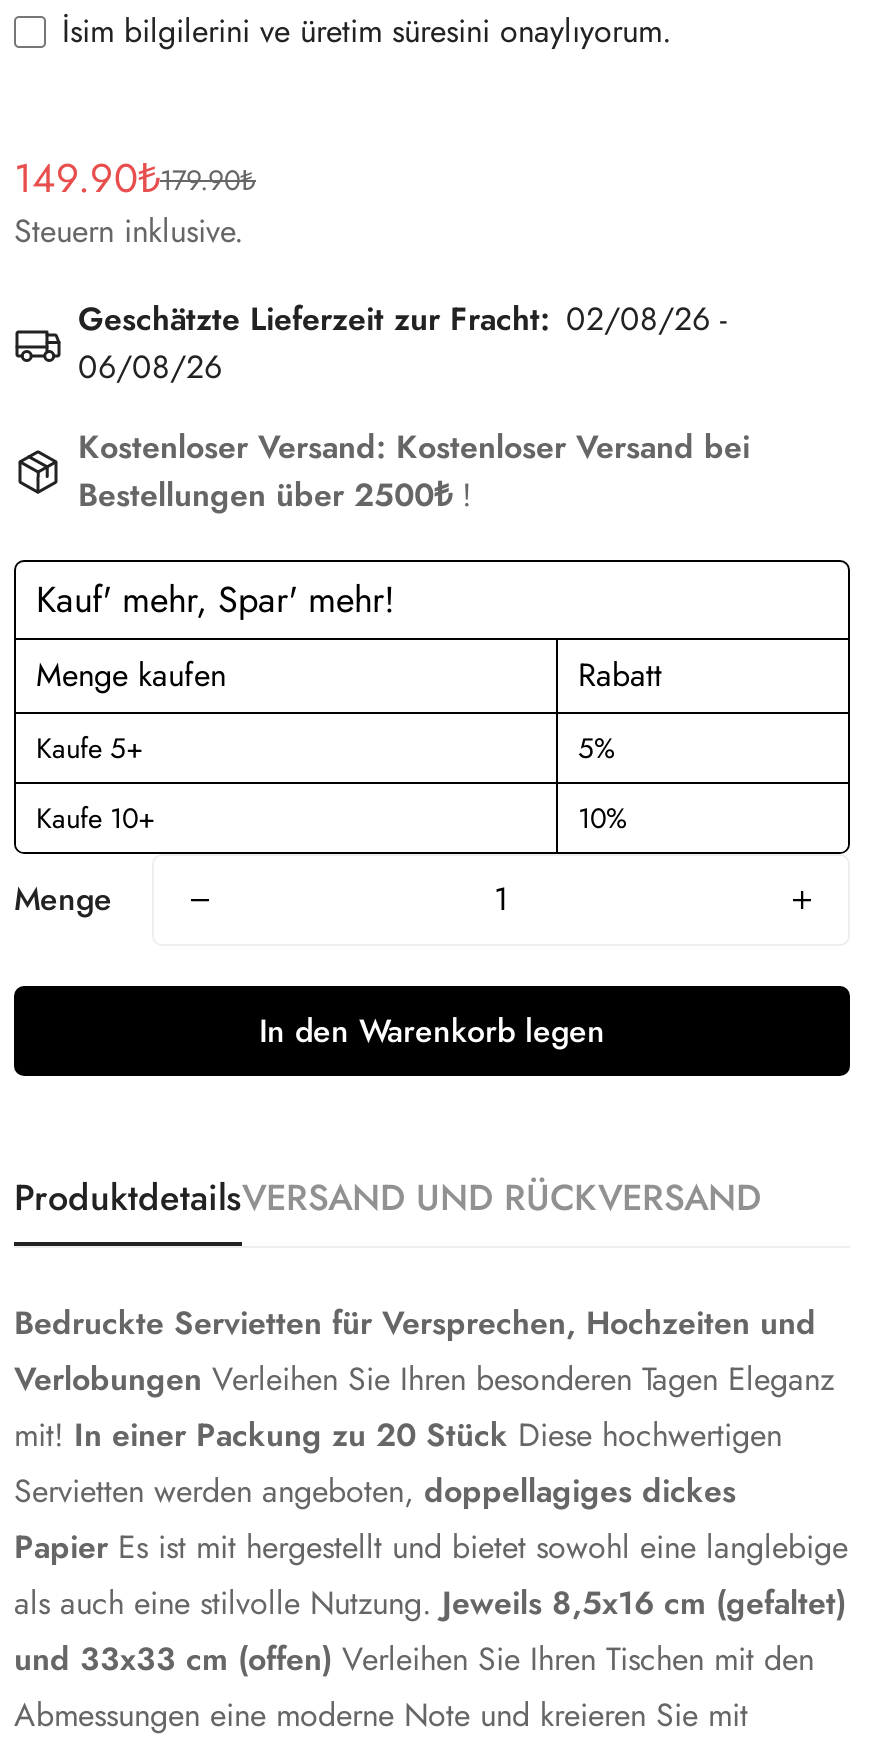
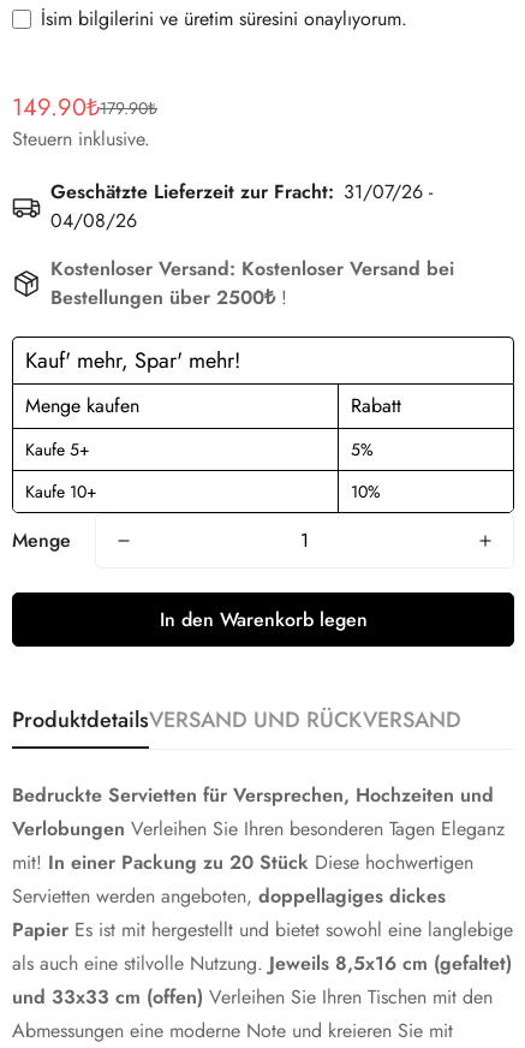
- Geschätzte Lieferzeit zur Fracht: 02/08/26 -
+ Geschätzte Lieferzeit zur Fracht: 31/07/26 -

- 06/08/26
+ 04/08/26
